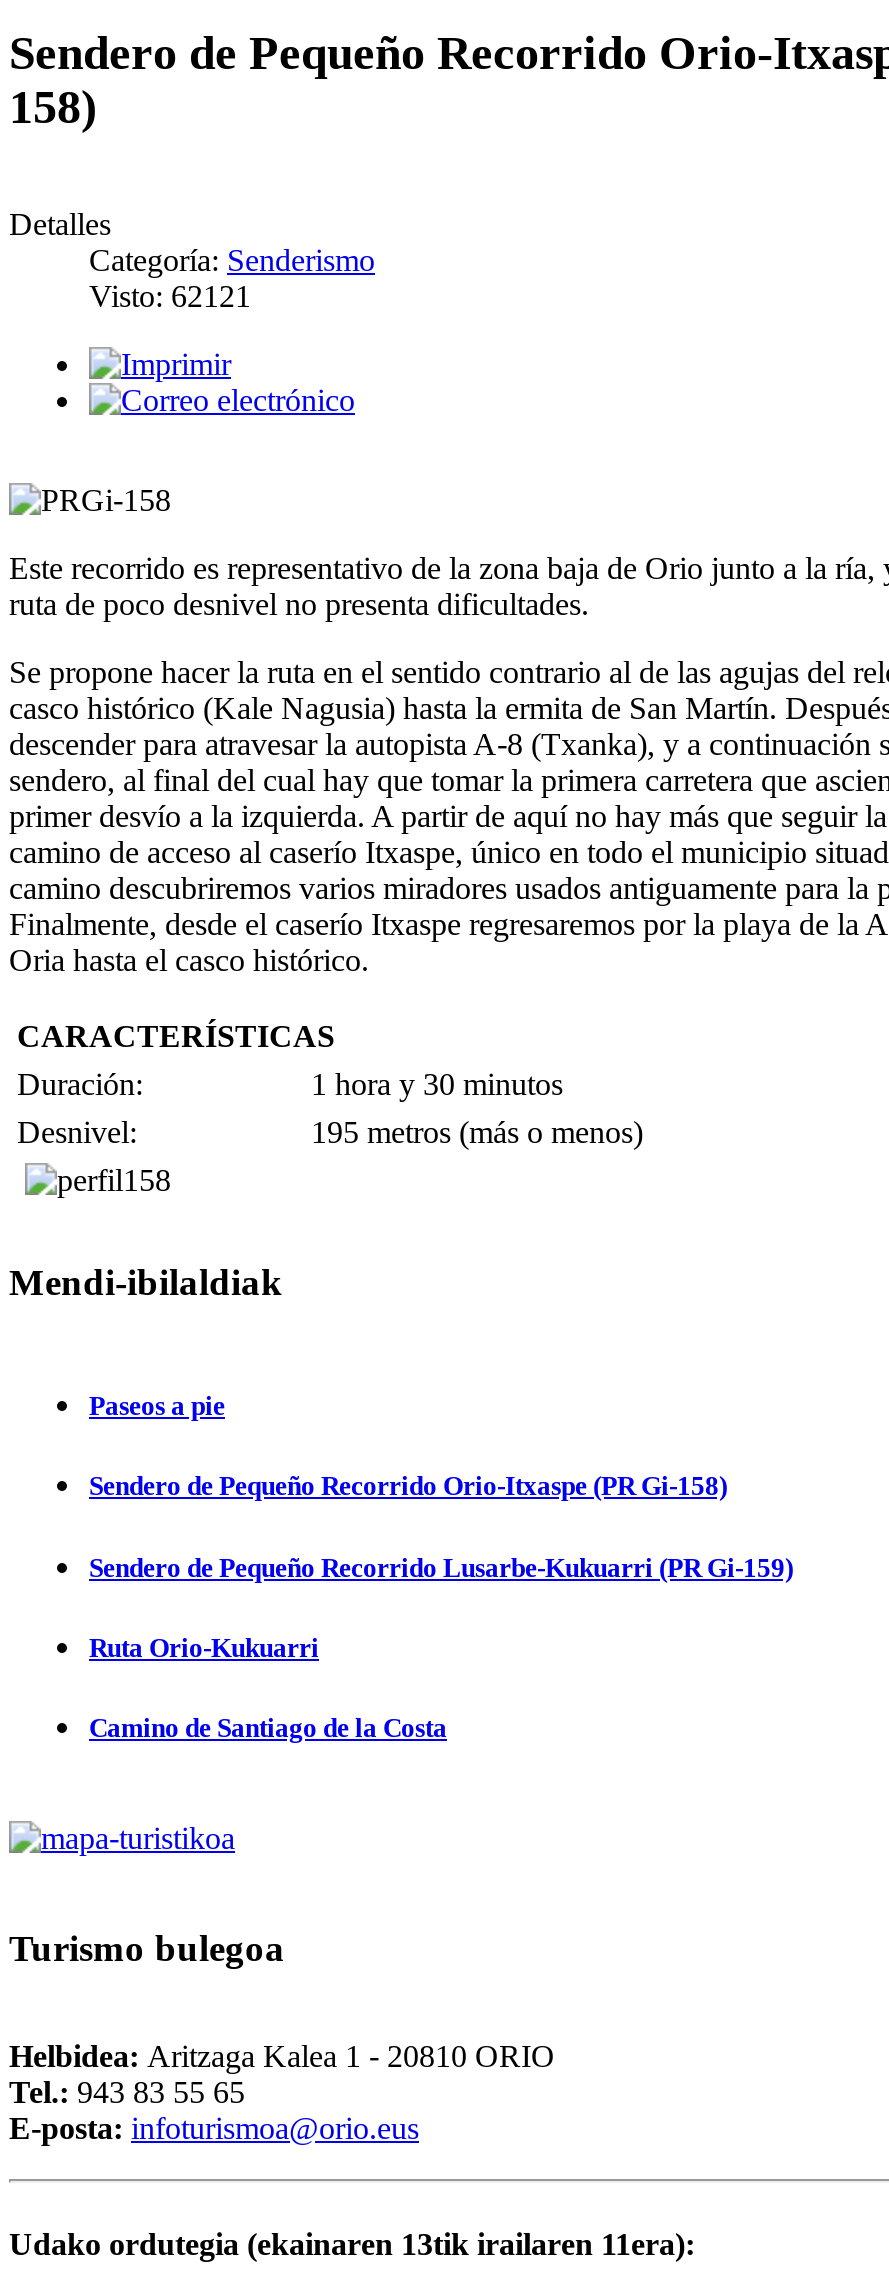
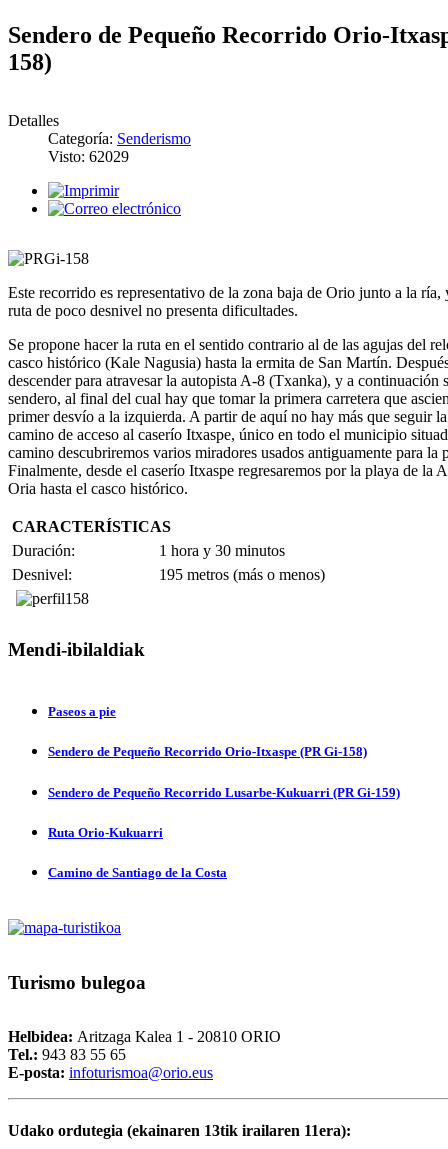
- Visto: 62121
+ Visto: 62029
